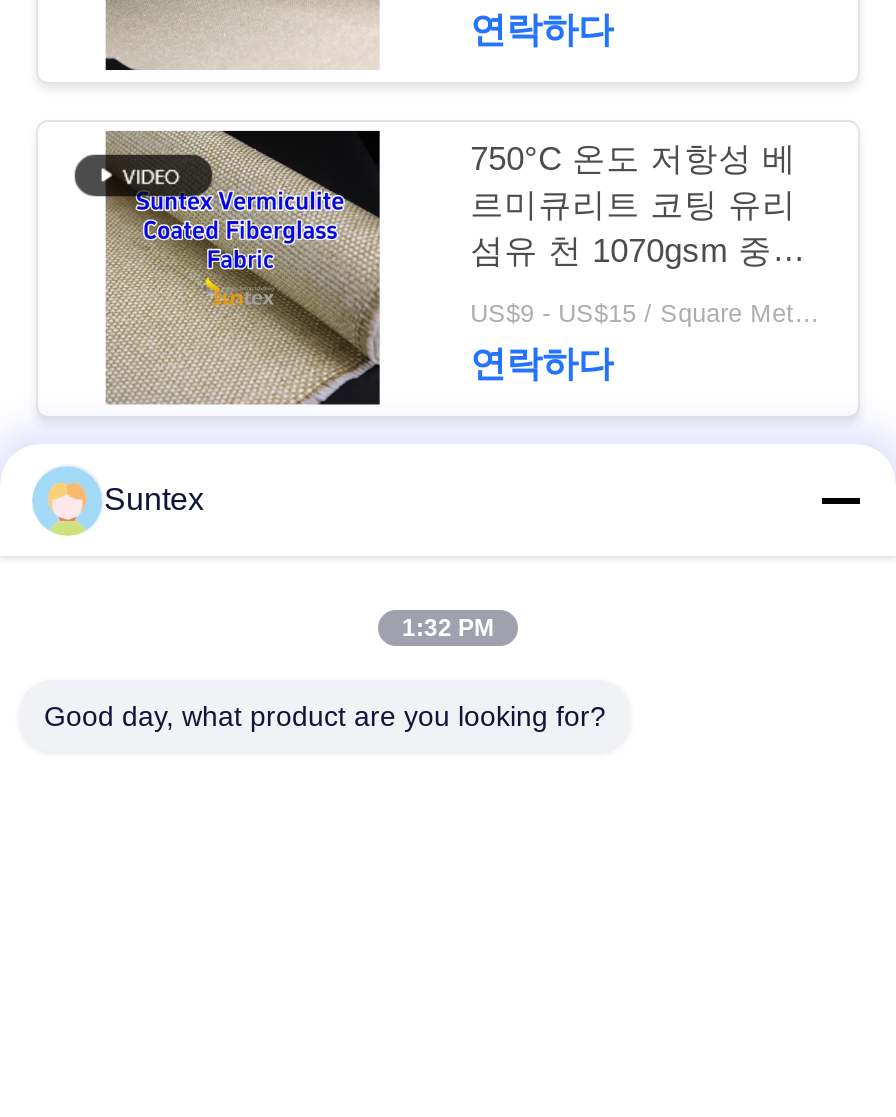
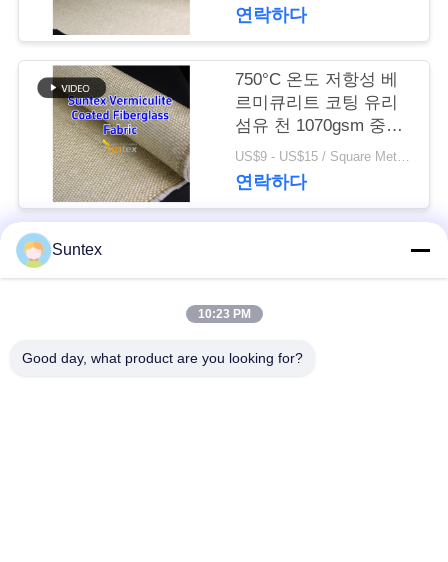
- 1:32 PM
+ 10:23 PM
